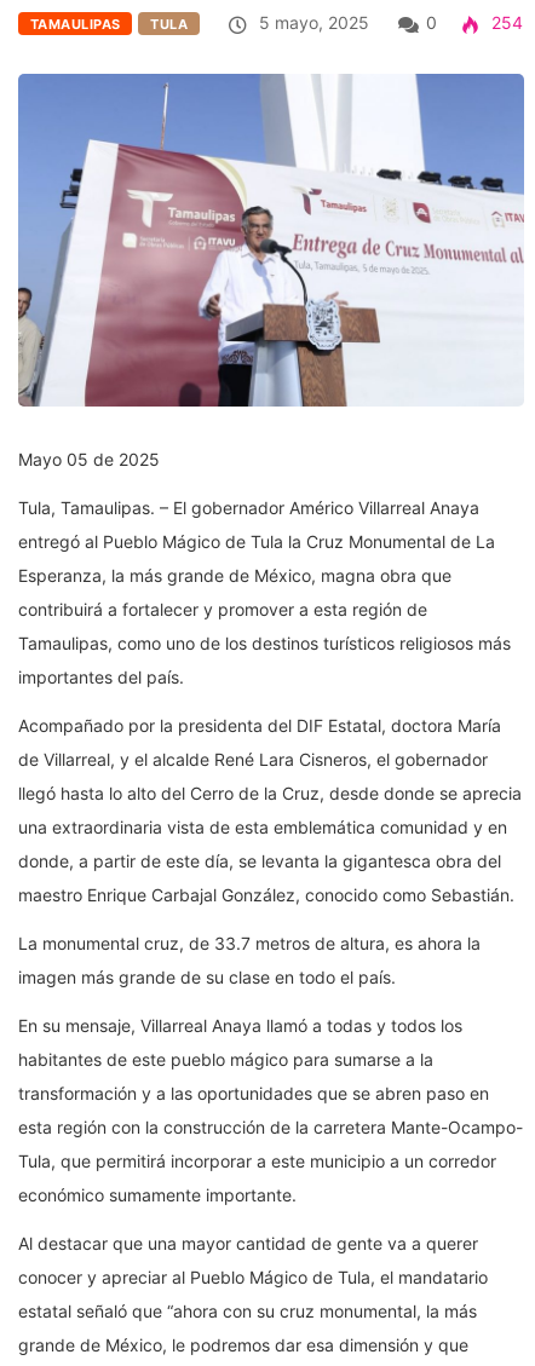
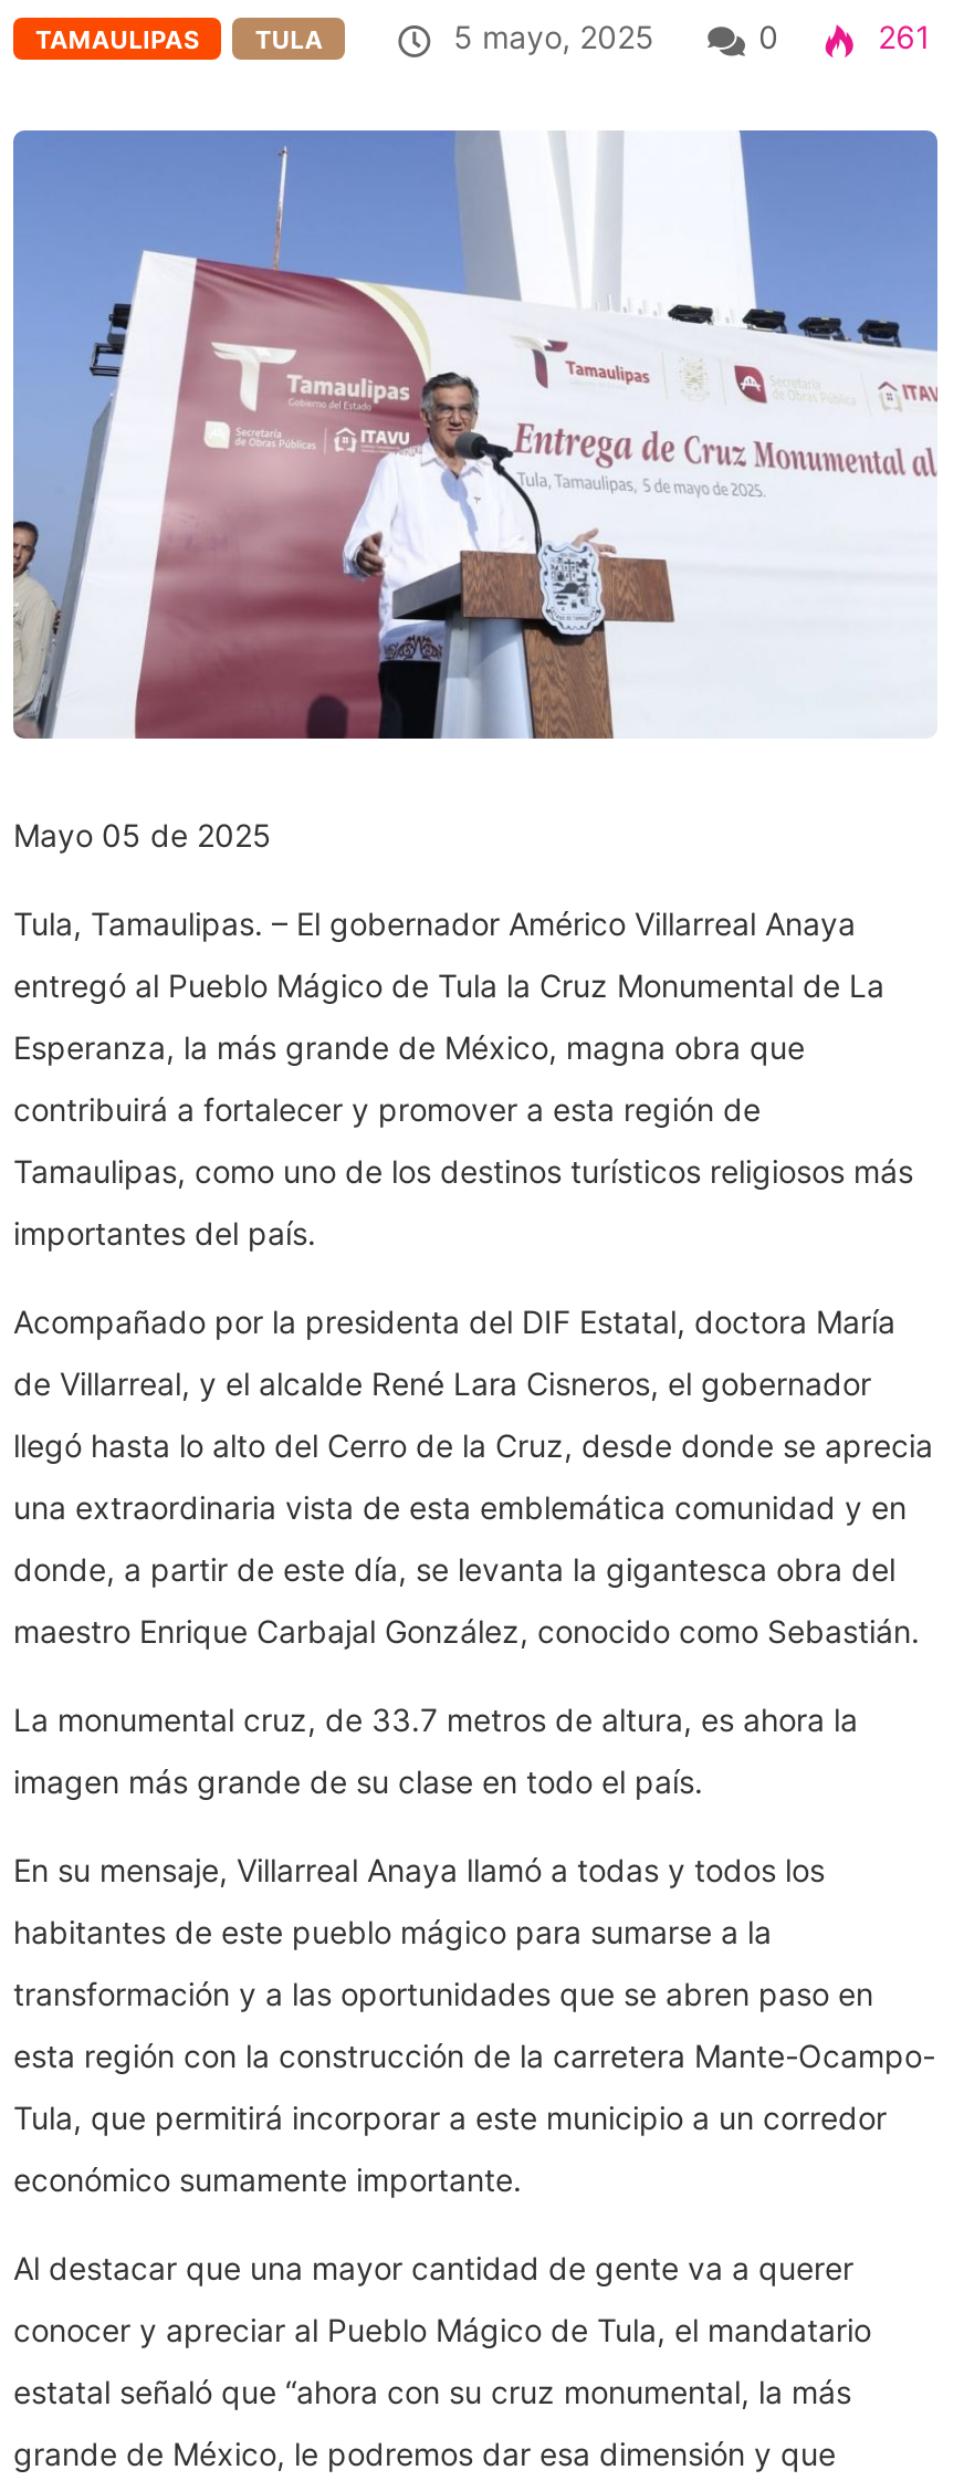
- 254
+ 261
